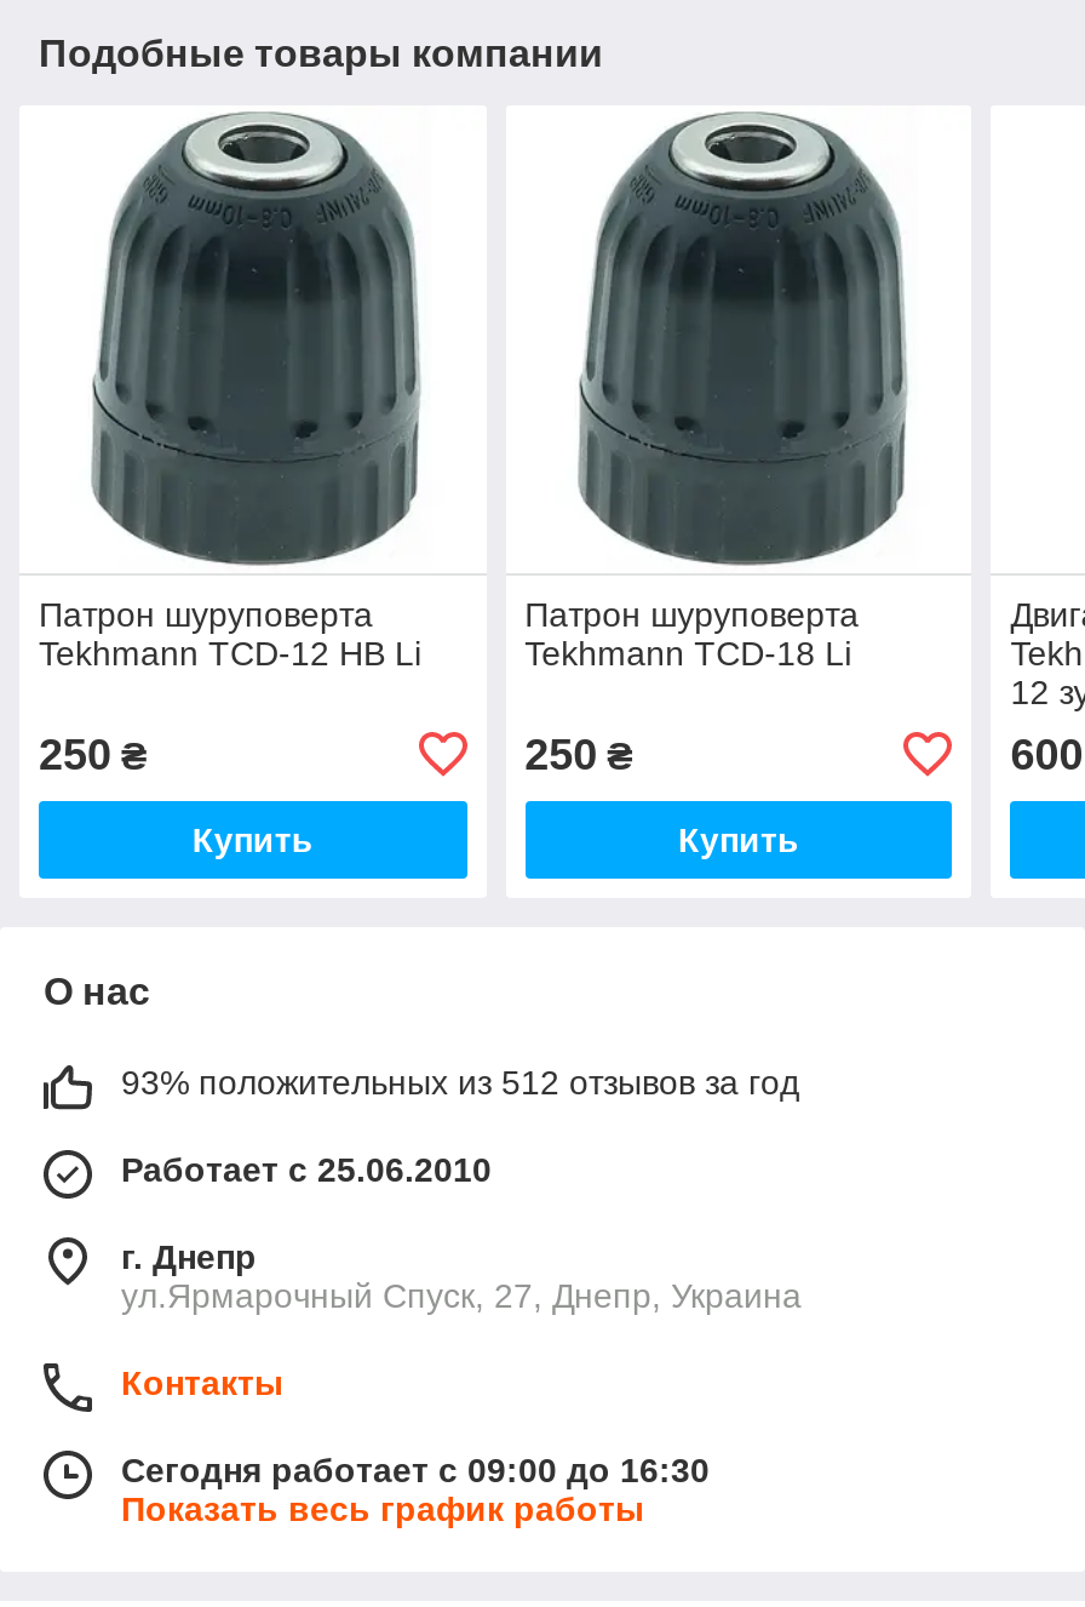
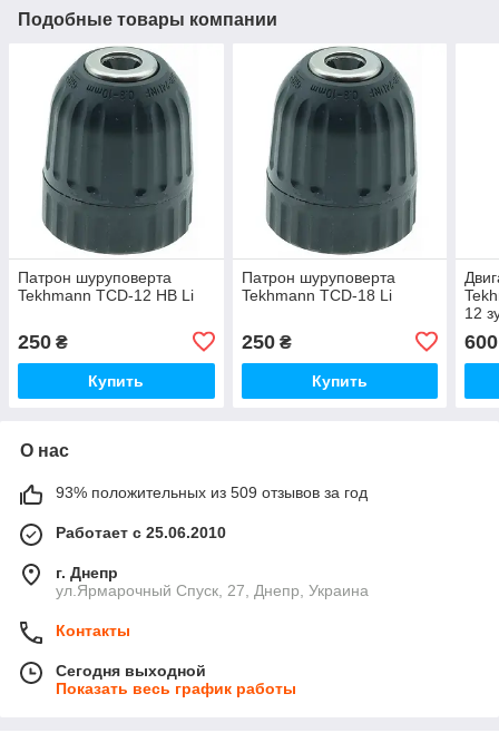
- 93% положительных из 512 отзывов за год
+ 93% положительных из 509 отзывов за год

- Сегодня работает с 09:00 до 16:30
+ Сегодня выходной
